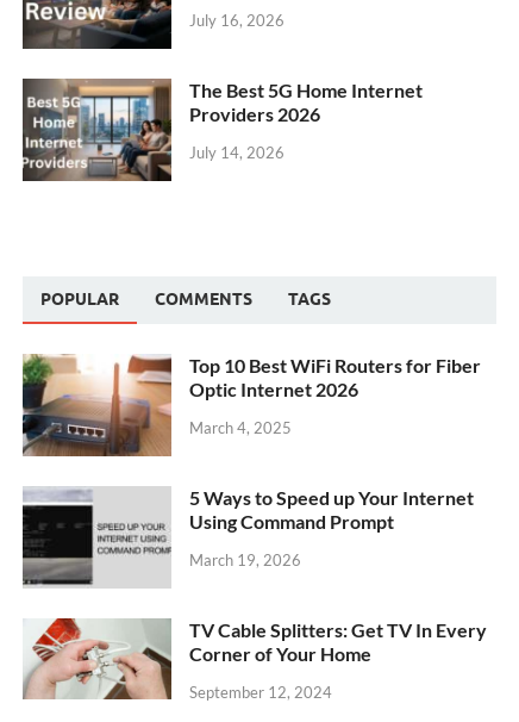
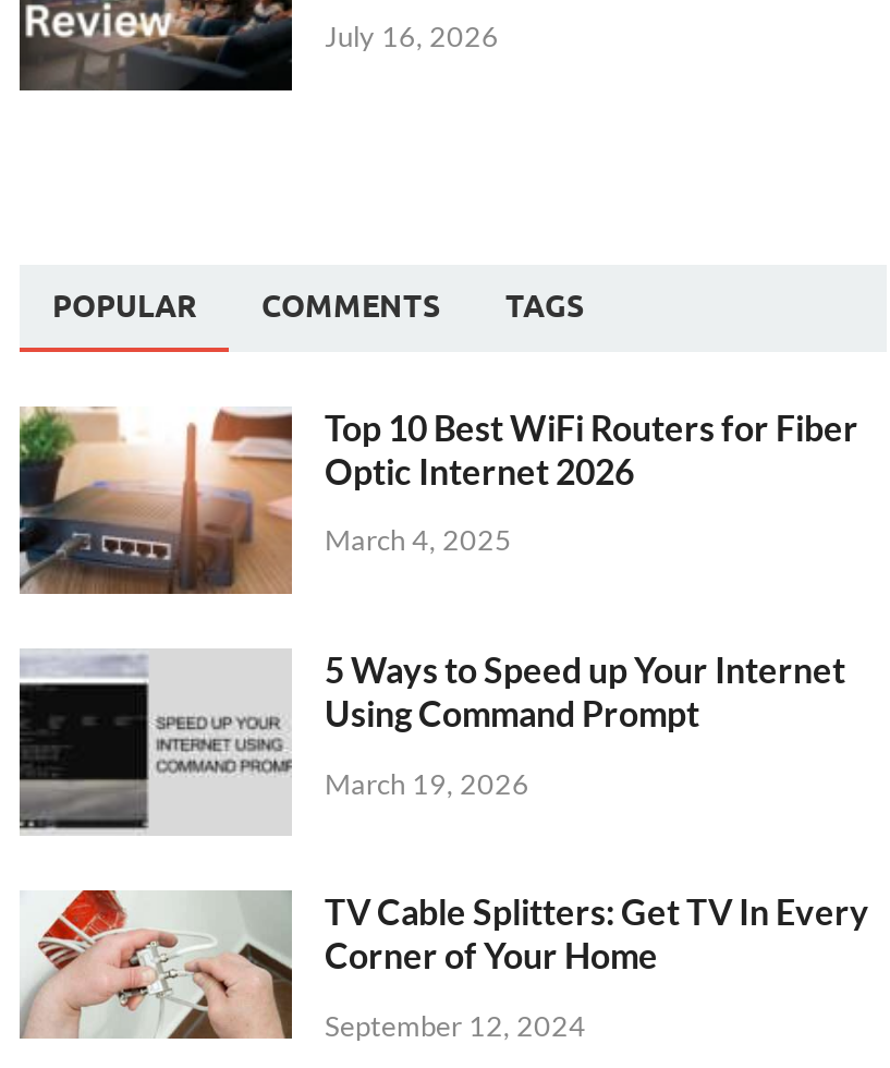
- [image]
- The Best 5G Home Internet
- Providers 2026
- July 14, 2026
